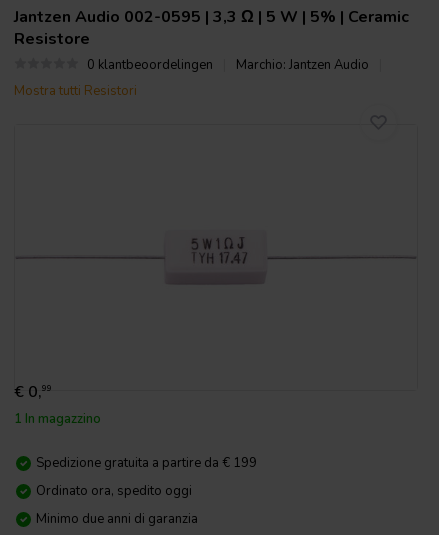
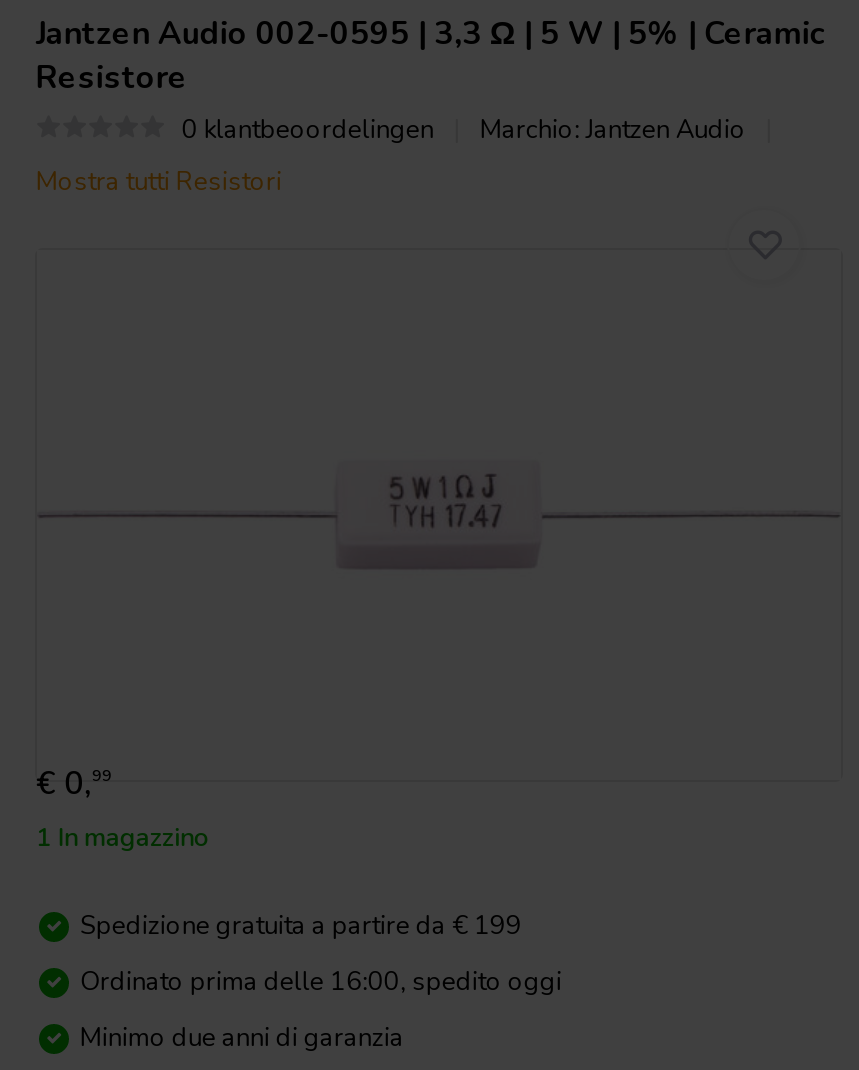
- Ordinato ora, spedito oggi
+ Ordinato prima delle 16:00, spedito oggi
